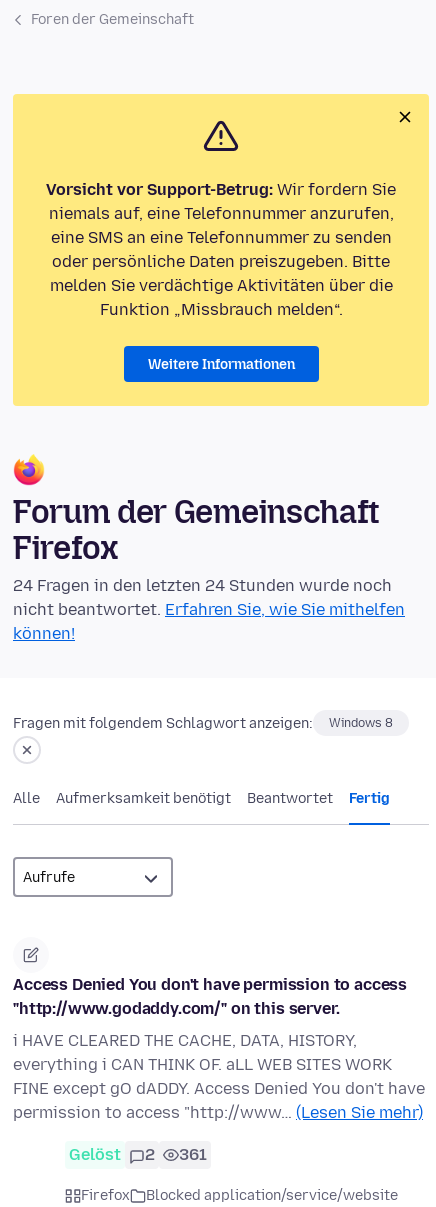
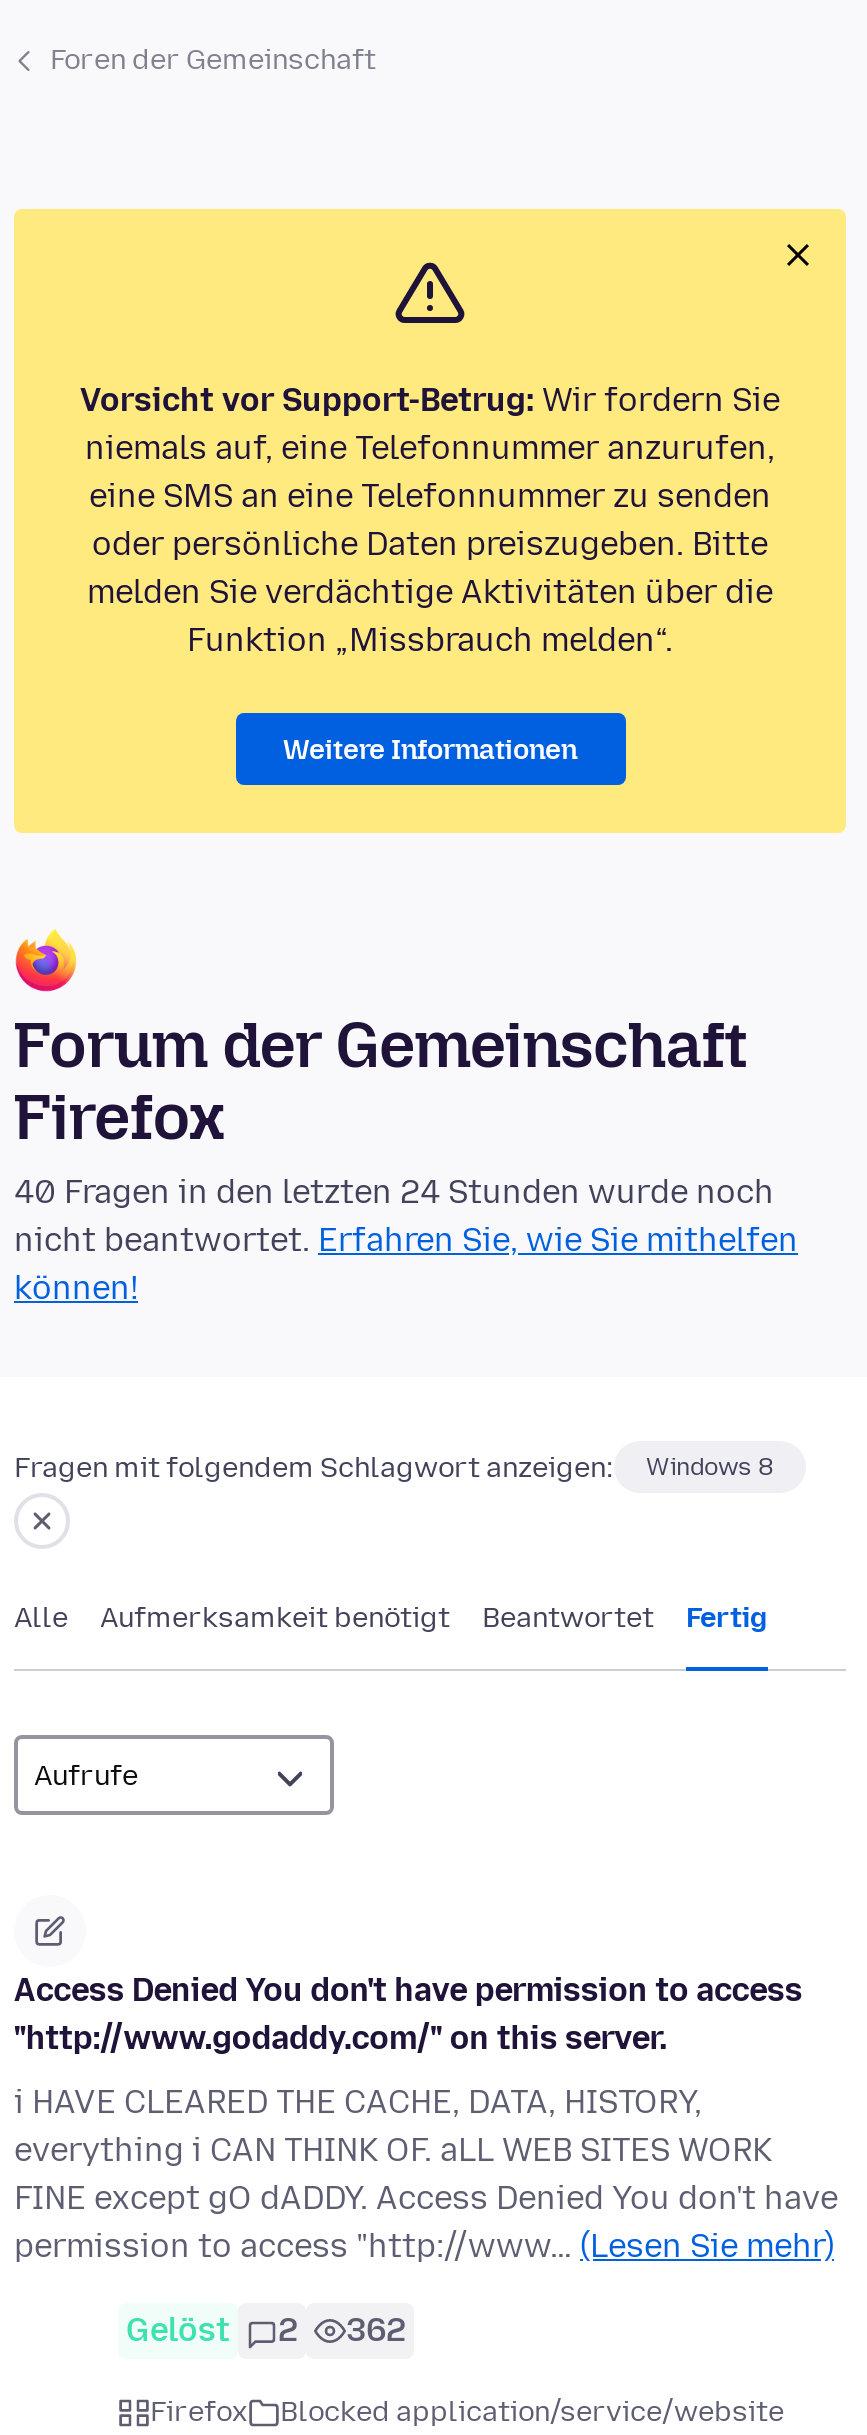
- 24 Fragen in den letzten 24 Stunden wurde noch
+ 40 Fragen in den letzten 24 Stunden wurde noch

- Gelöst 2 361
+ Gelöst 2 362
